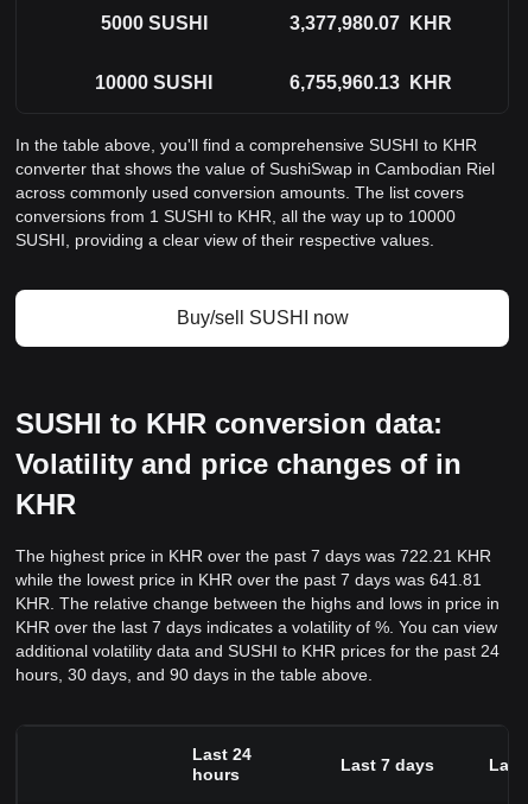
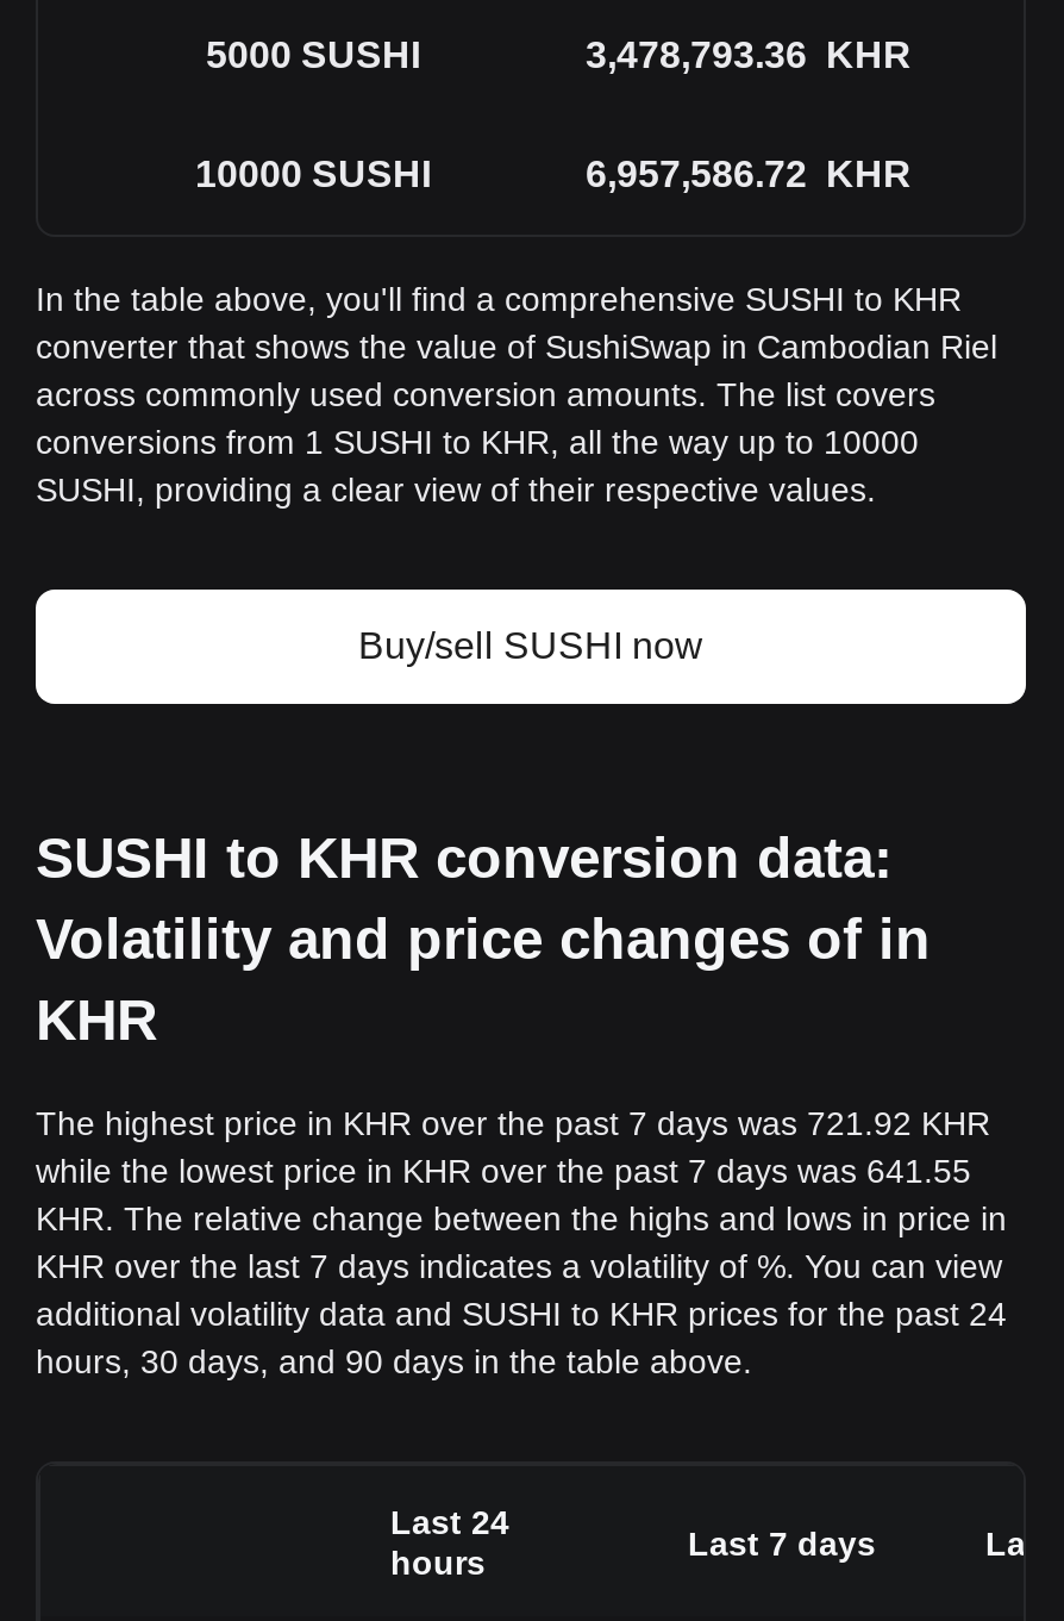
- 3,377,980.07 KHR
+ 3,478,793.36 KHR

- 6,755,960.13 KHR
+ 6,957,586.72 KHR

- The highest price in KHR over the past 7 days was 722.21 KHR
+ The highest price in KHR over the past 7 days was 721.92 KHR

- while the lowest price in KHR over the past 7 days was 641.81
+ while the lowest price in KHR over the past 7 days was 641.55
